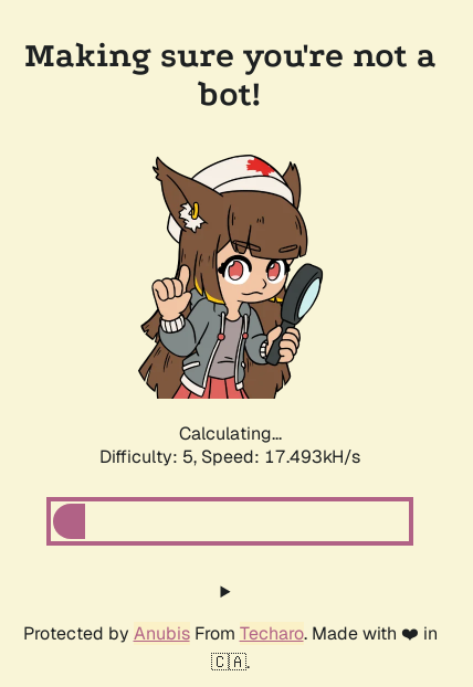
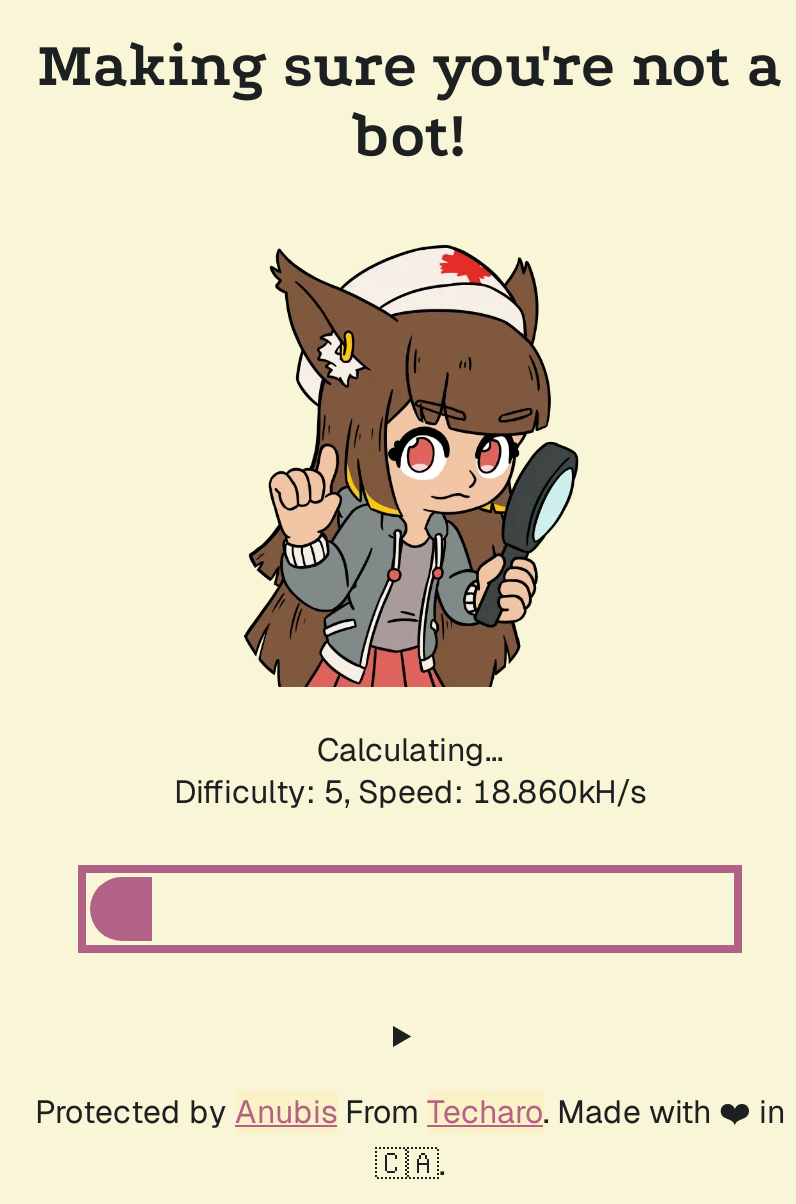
- Difficulty: 5, Speed: 17.493kH/s
+ Difficulty: 5, Speed: 18.860kH/s
